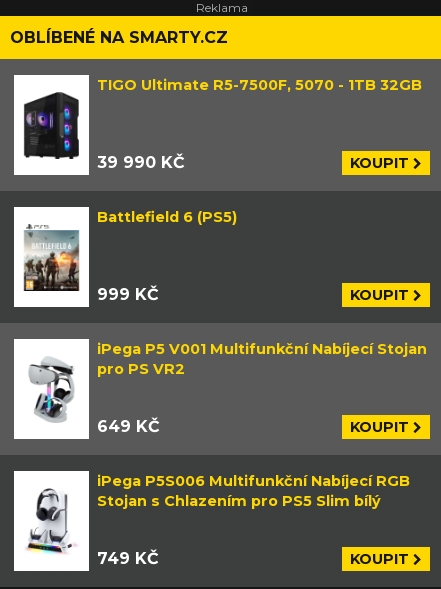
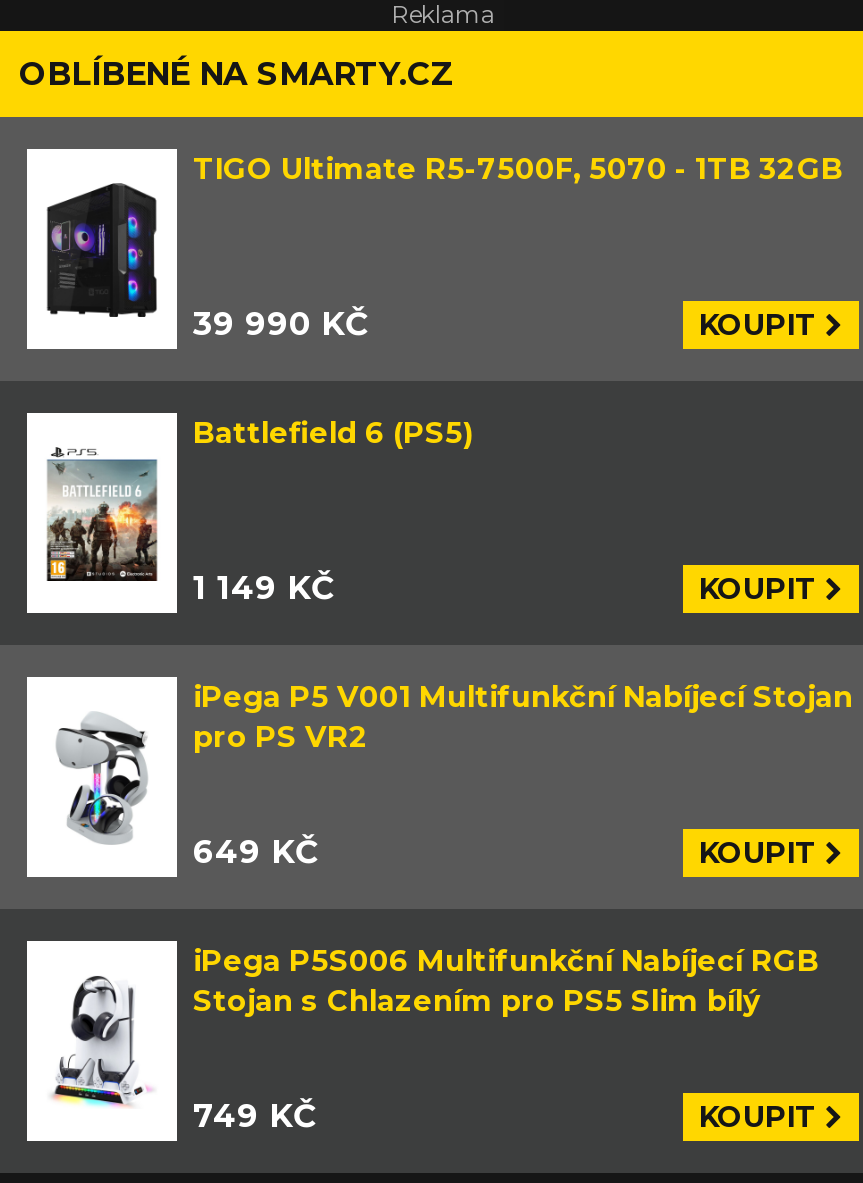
- 999 KČ
+ 1 149 KČ
